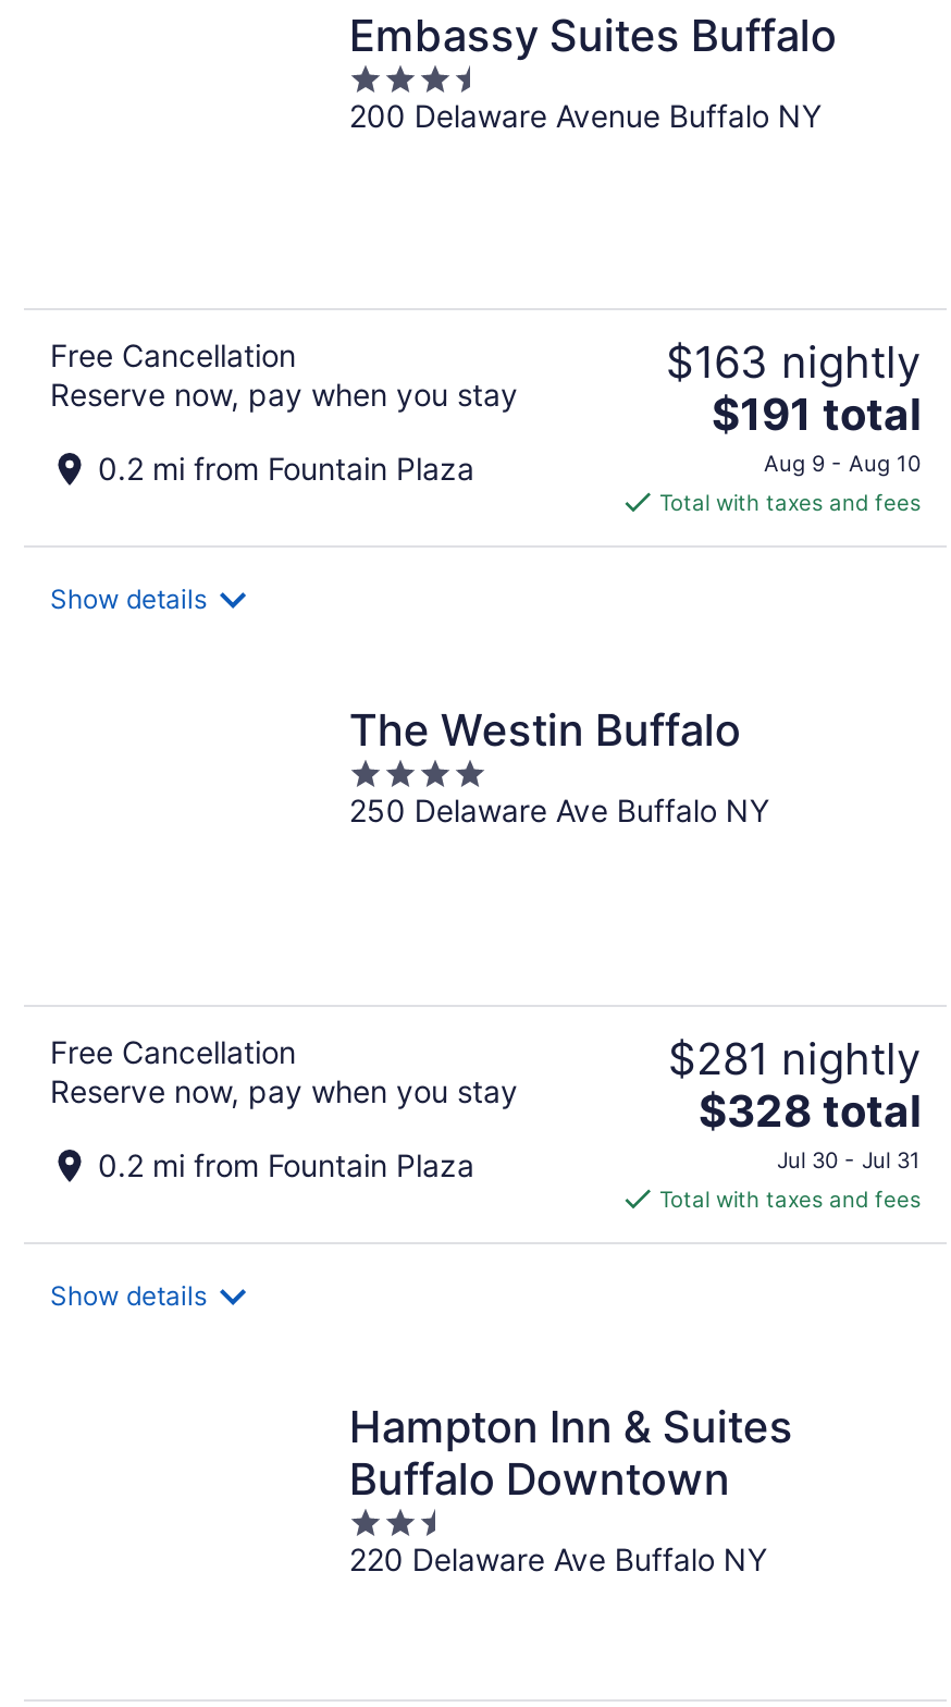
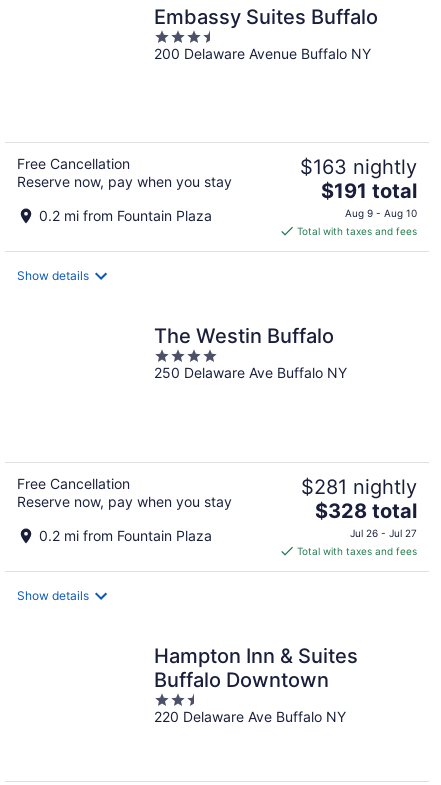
- Jul 30 - Jul 31
+ Jul 26 - Jul 27
